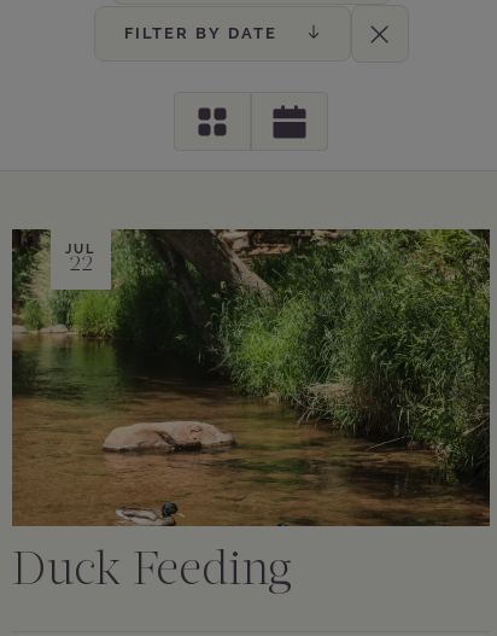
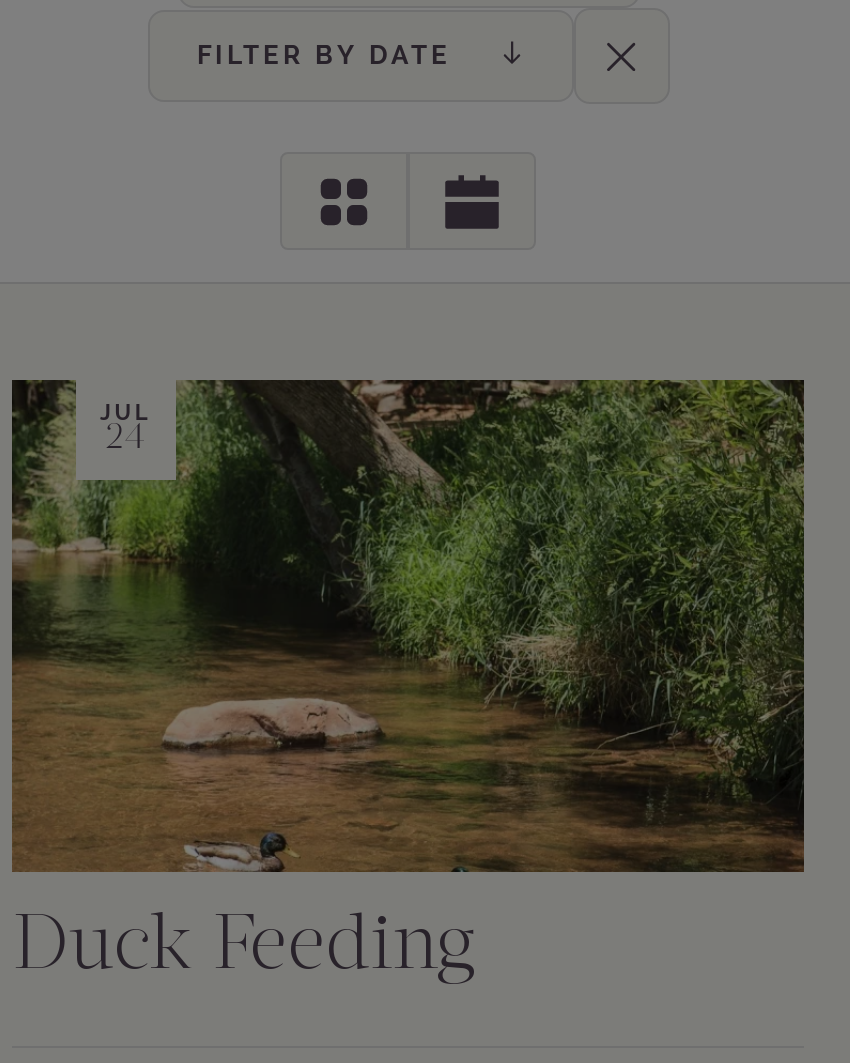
- 22
+ 24
